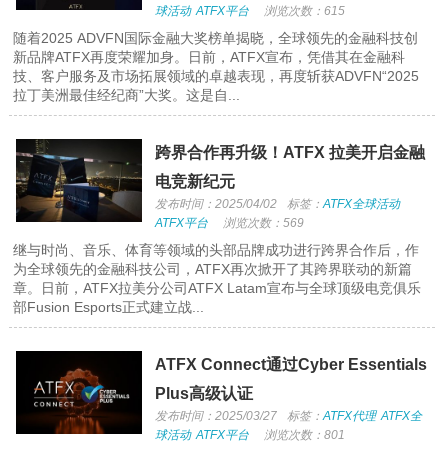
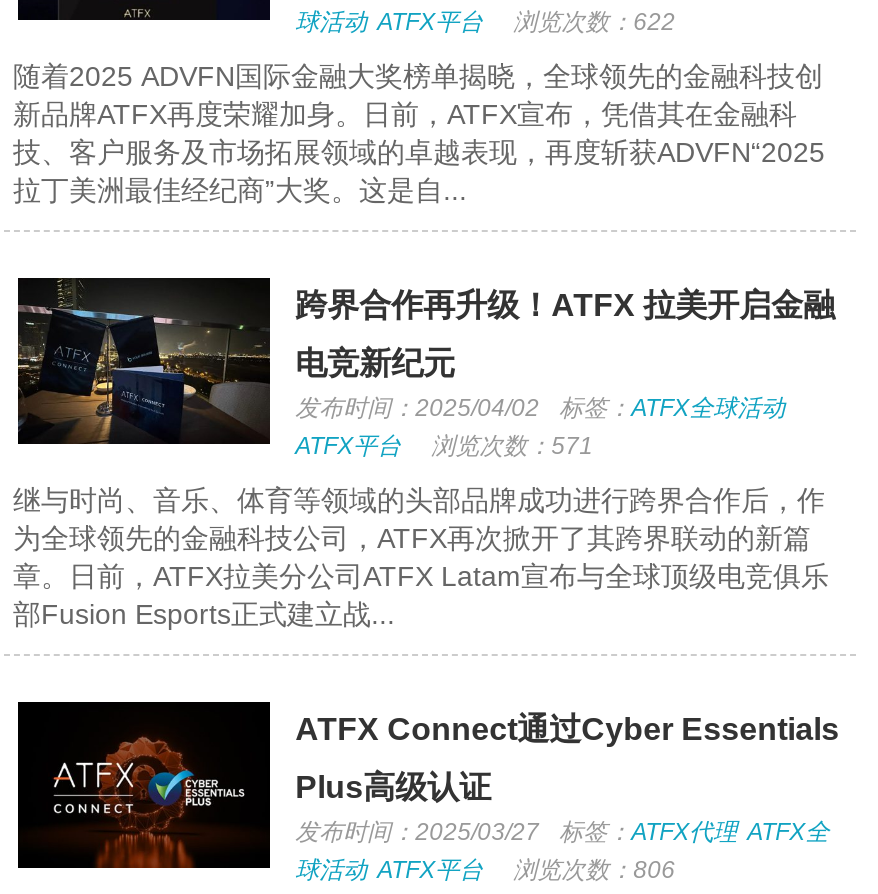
- 球活动 ATFX平台 浏览次数：615
+ 球活动 ATFX平台 浏览次数：622

- ATFX平台 浏览次数：569
+ ATFX平台 浏览次数：571

- 球活动 ATFX平台 浏览次数：801
+ 球活动 ATFX平台 浏览次数：806
